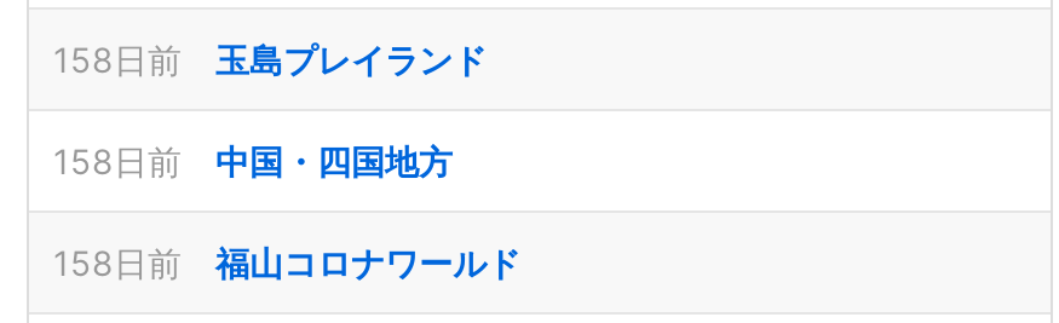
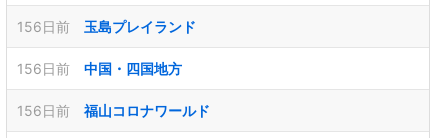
- 158日前 玉島プレイランド
+ 156日前 玉島プレイランド

- 158日前 中国・四国地方
+ 156日前 中国・四国地方

- 158日前 福山コロナワールド
+ 156日前 福山コロナワールド
